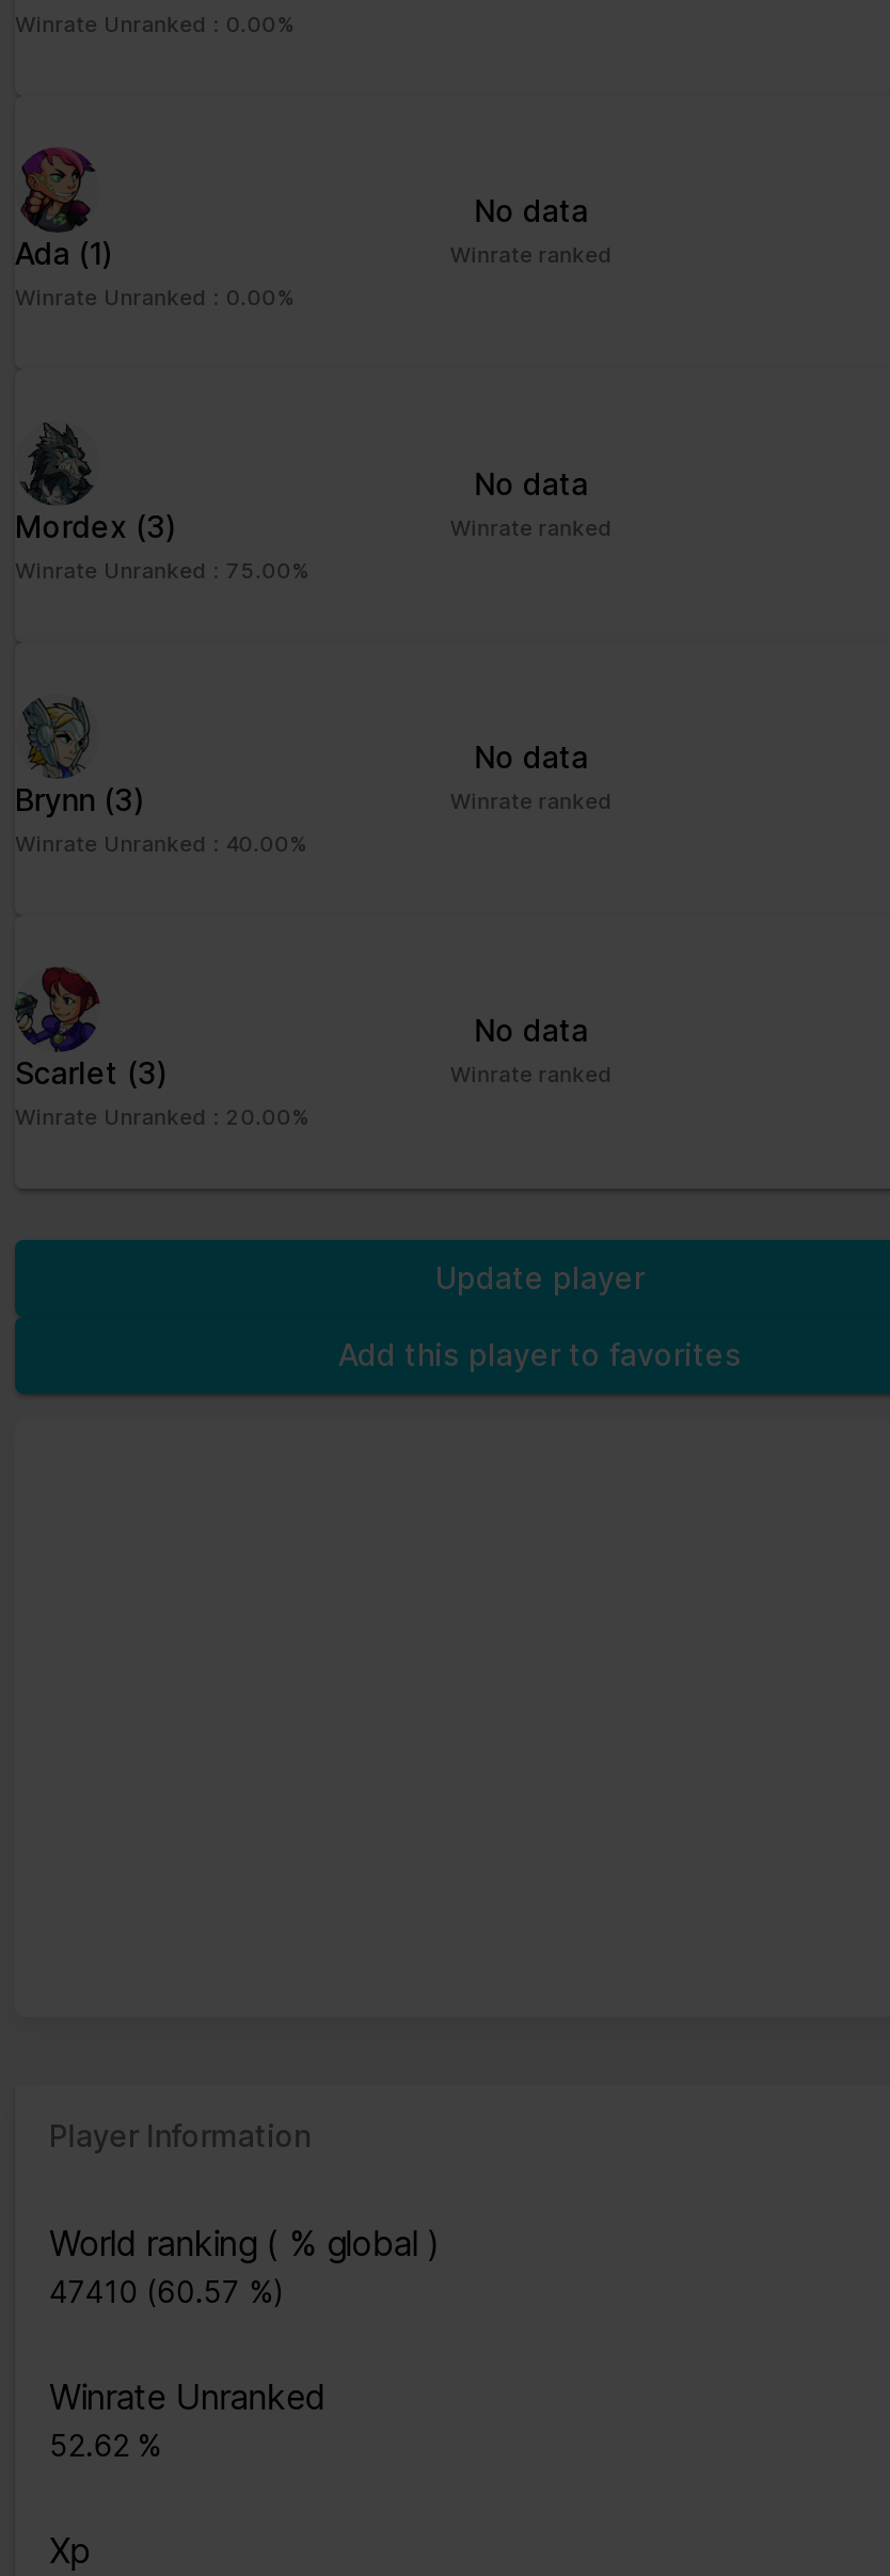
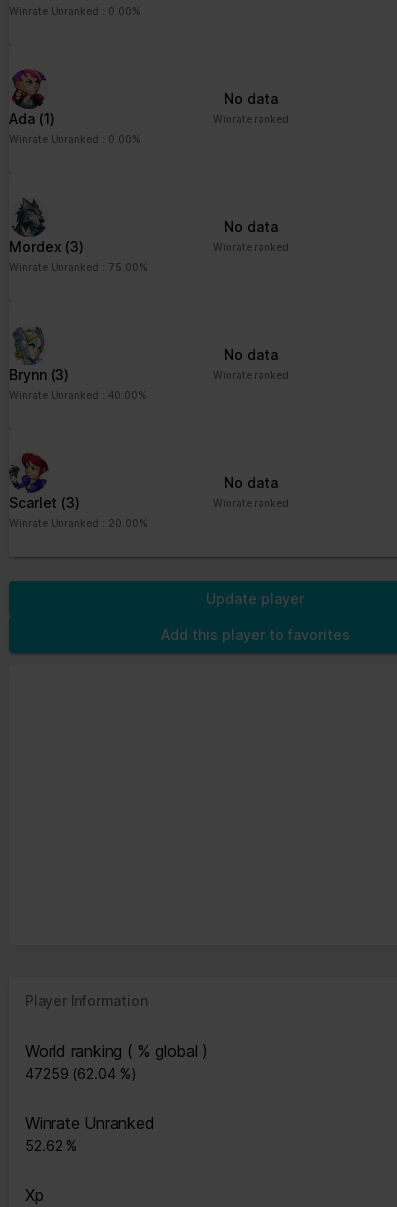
- 47410 (60.57 %)
+ 47259 (62.04 %)
